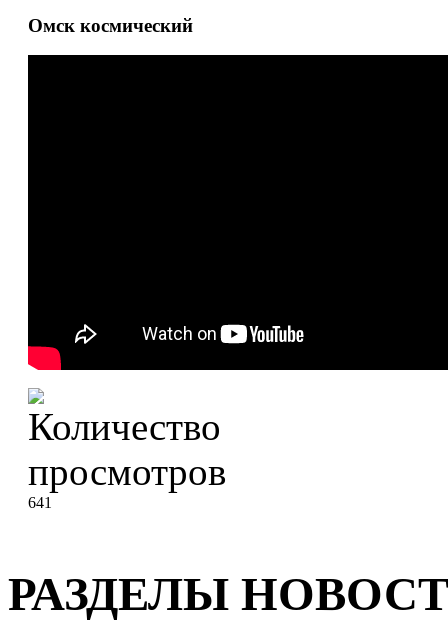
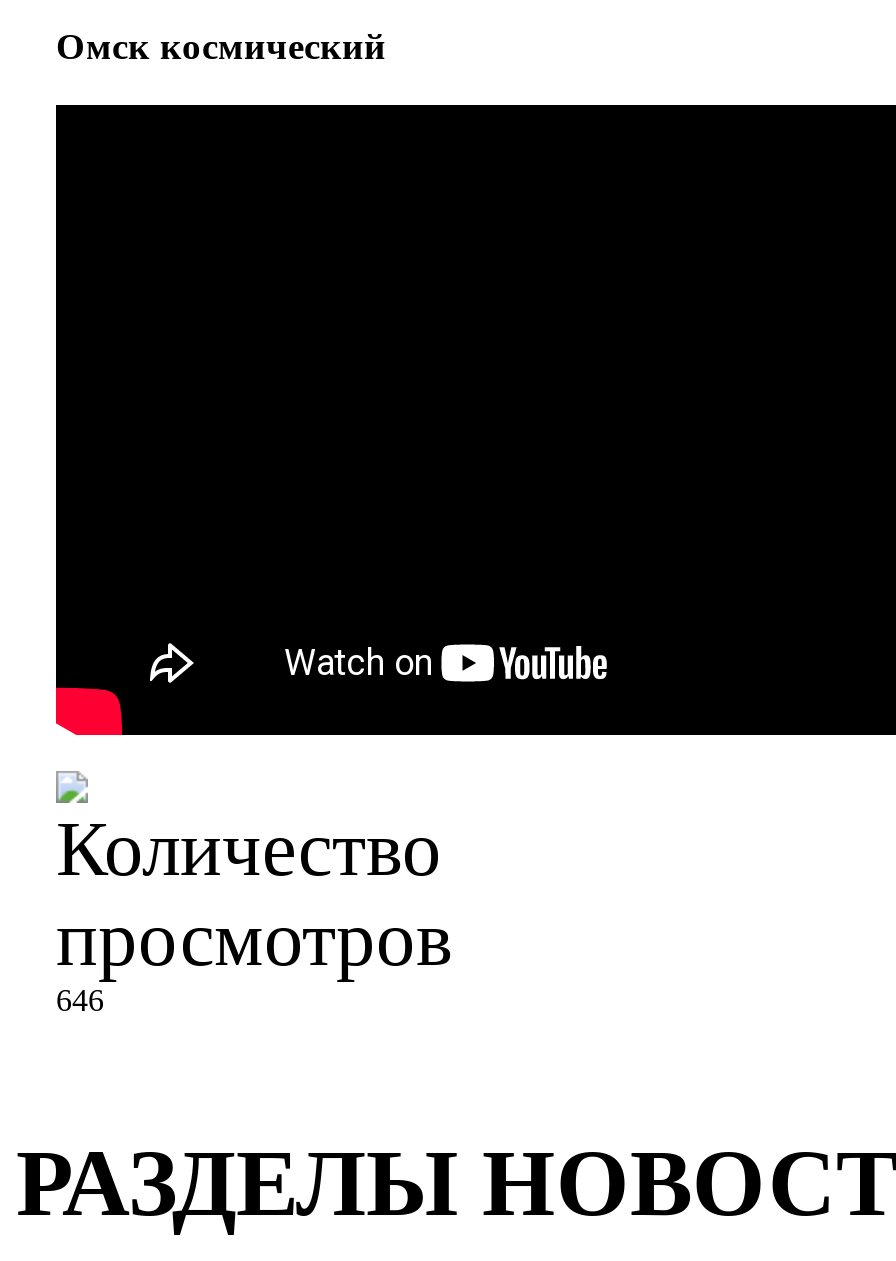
- 641
+ 646
